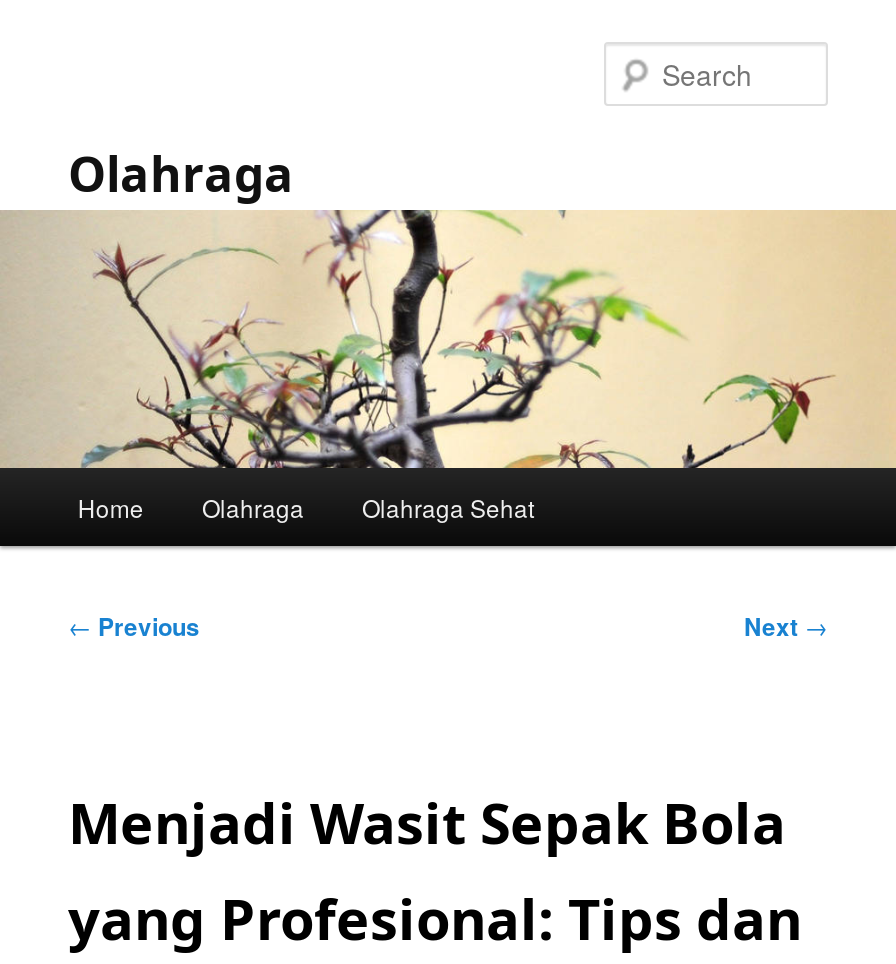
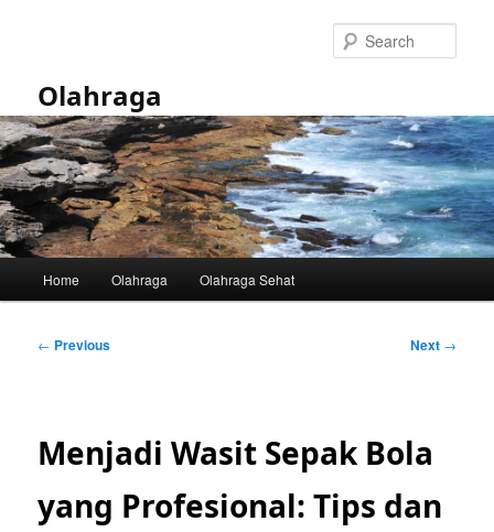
- [image]
+ [image]
